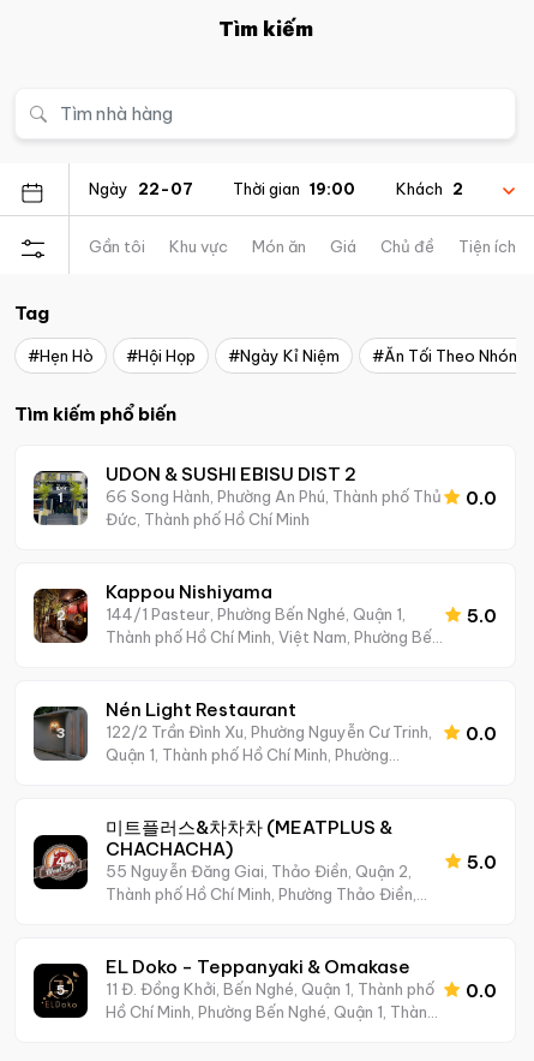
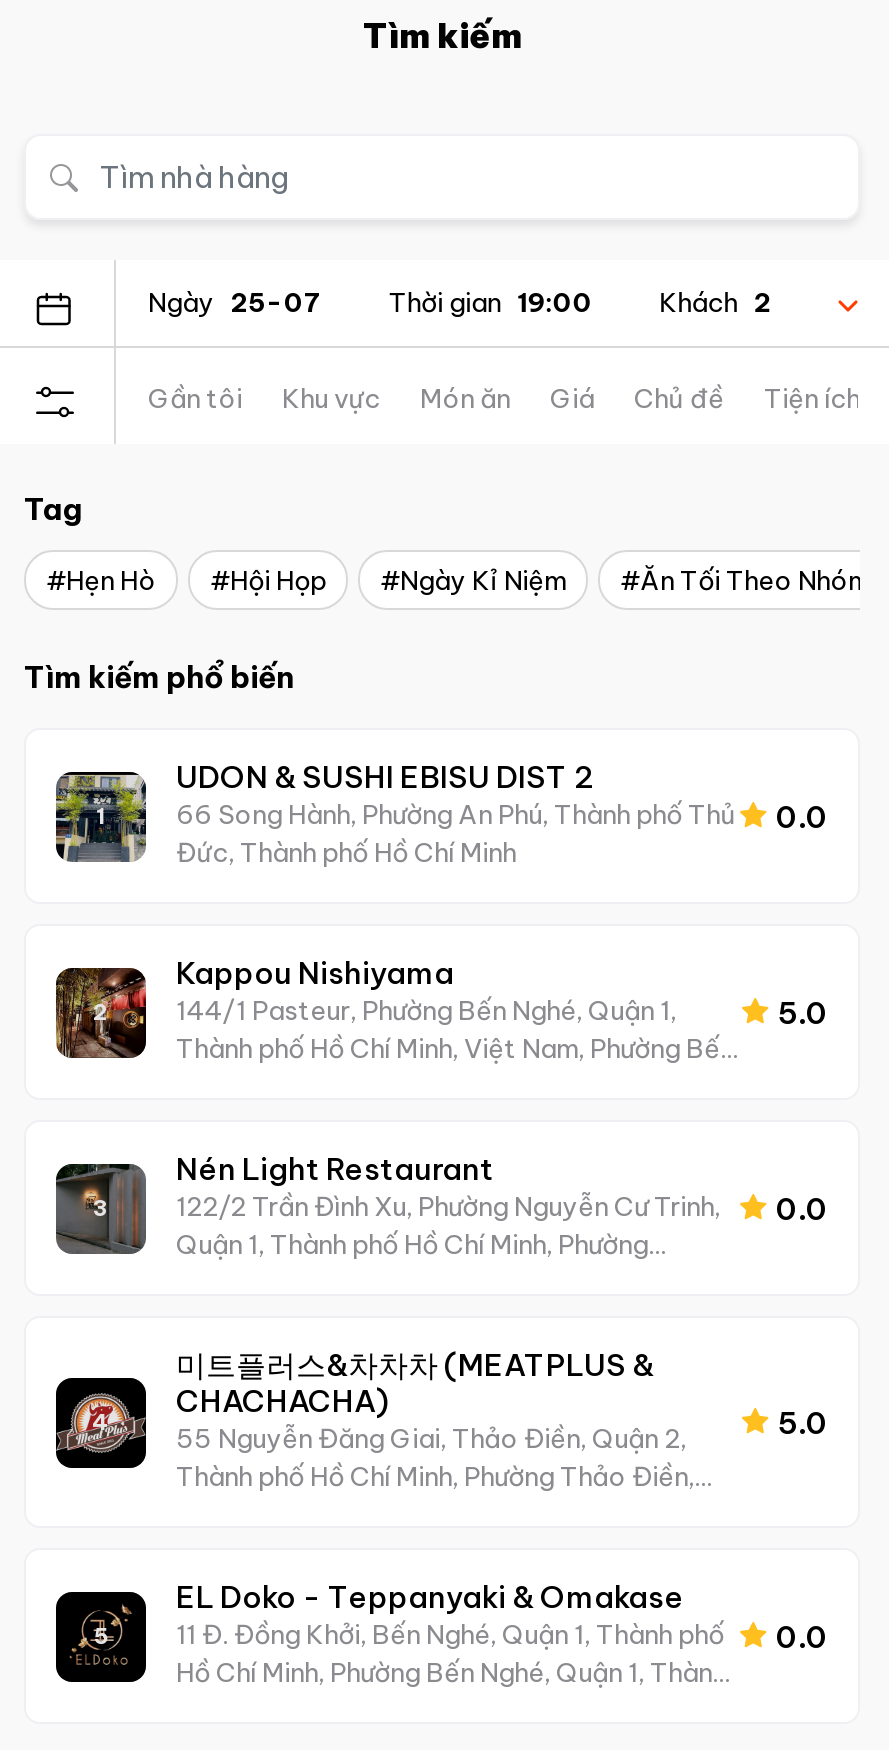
- Ngày 22-07
+ Ngày 25-07
